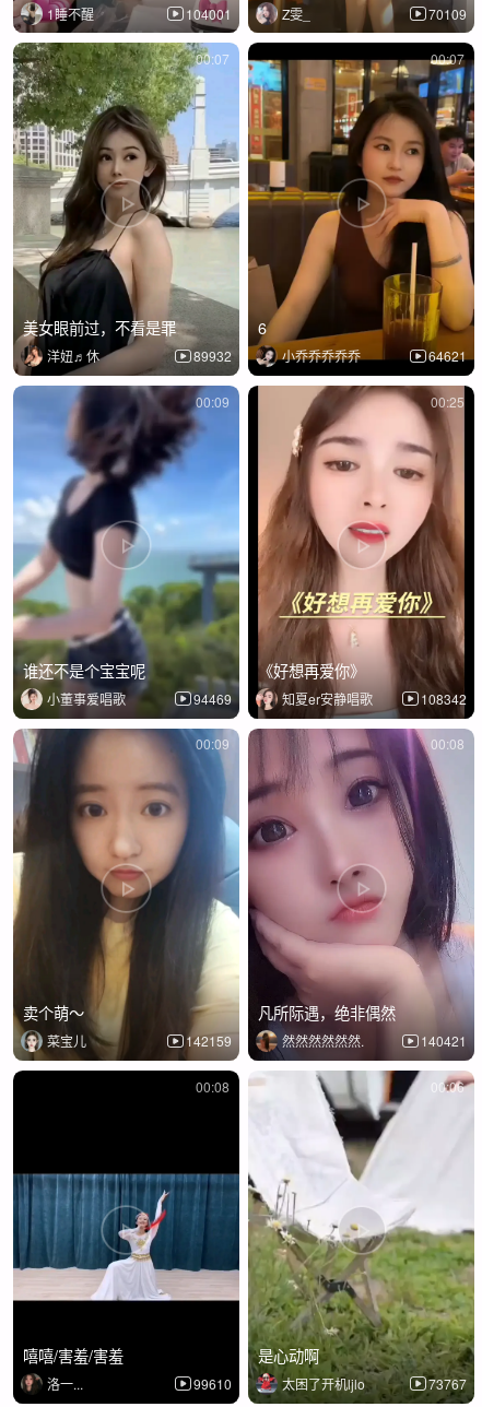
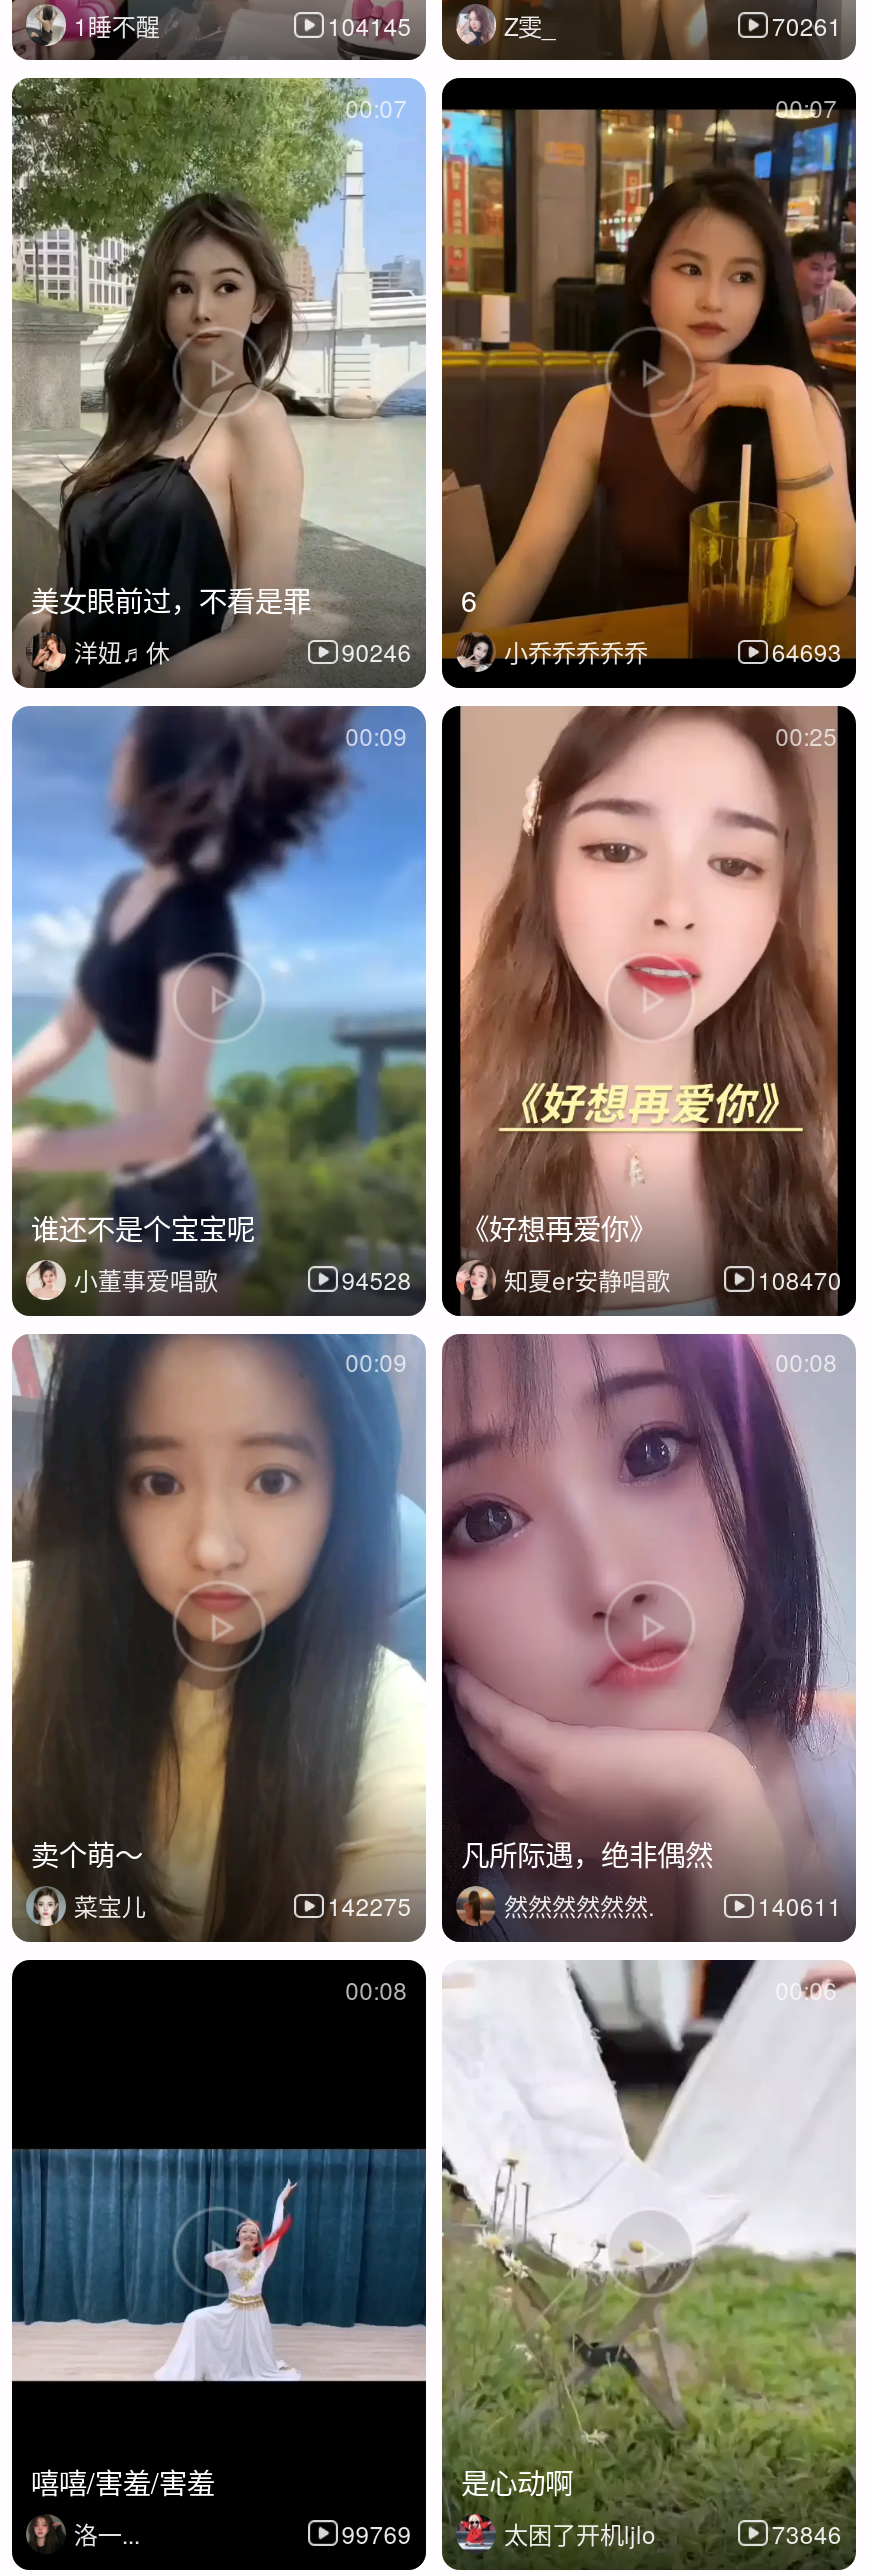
- 104001
+ 104145

- 70109
+ 70261

- 89932
+ 90246

- 64621
+ 64693

- 94469
+ 94528

- 108342
+ 108470

- 142159
+ 142275

- 140421
+ 140611

- 99610
+ 99769

- 73767
+ 73846
